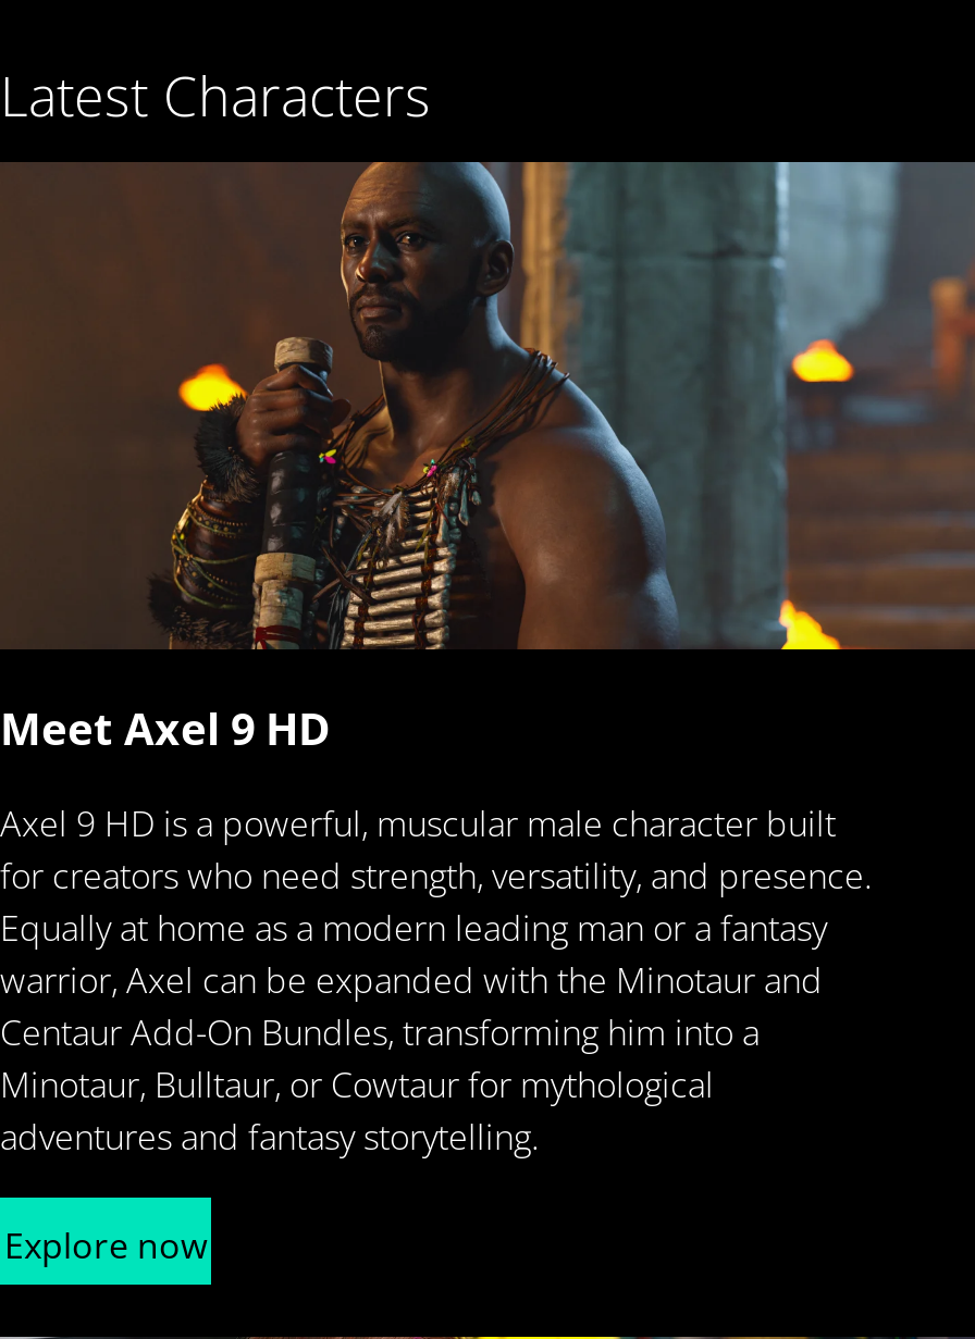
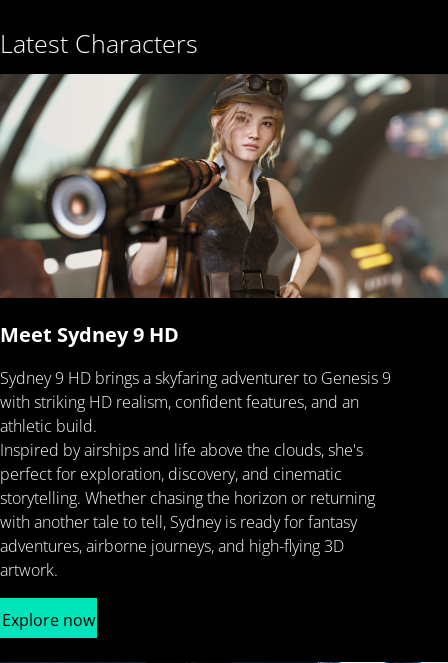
- [image]
- Meet Axel 9 HD
+ [image]
+ Meet Sydney 9 HD

- Axel 9 HD is a powerful, muscular male character built
- for creators who need strength, versatility, and presence.
- Equally at home as a modern leading man or a fantasy
- warrior, Axel can be expanded with the Minotaur and
- Centaur Add-On Bundles, transforming him into a
- Minotaur, Bulltaur, or Cowtaur for mythological
- adventures and fantasy storytelling.
+ Sydney 9 HD brings a skyfaring adventurer to Genesis 9
+ with striking HD realism, confident features, and an
+ athletic build.
+ Inspired by airships and life above the clouds, she's
+ perfect for exploration, discovery, and cinematic
+ storytelling. Whether chasing the horizon or returning
+ with another tale to tell, Sydney is ready for fantasy
+ adventures, airborne journeys, and high-flying 3D
+ artwork.
